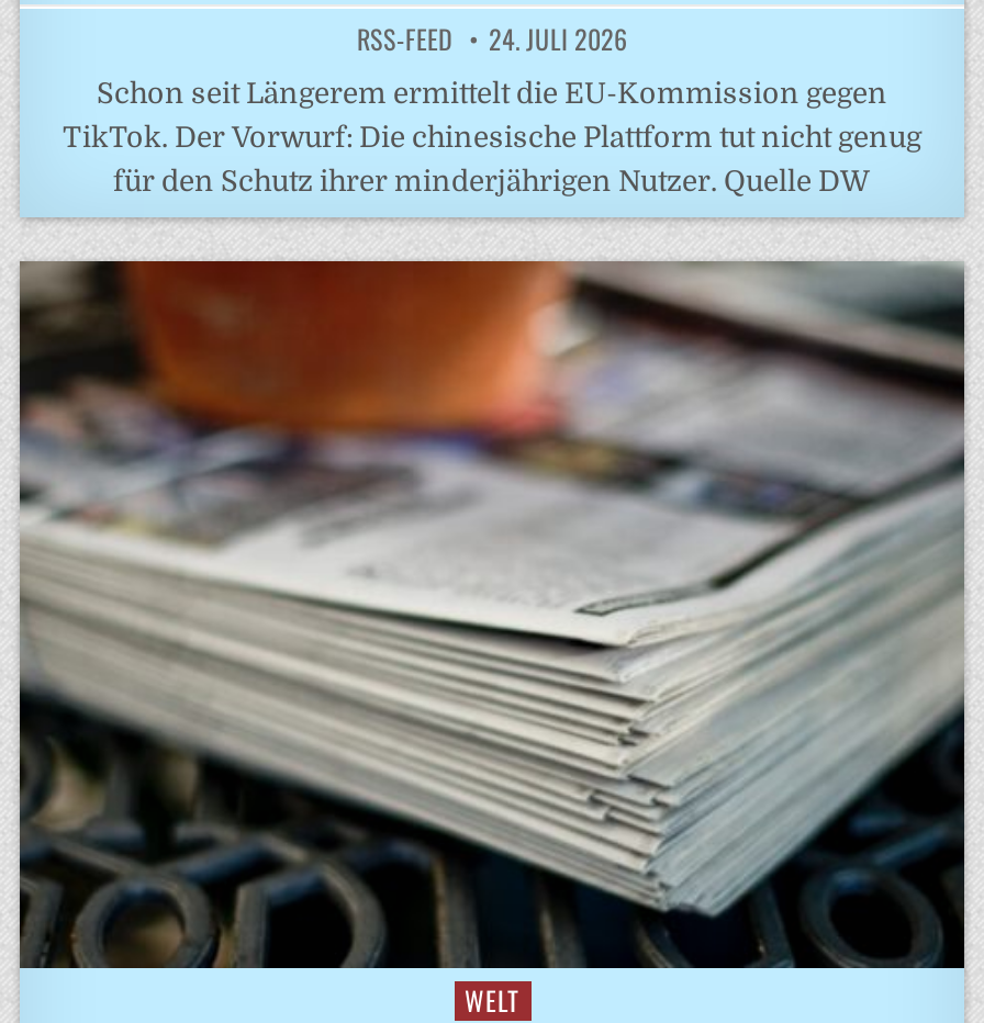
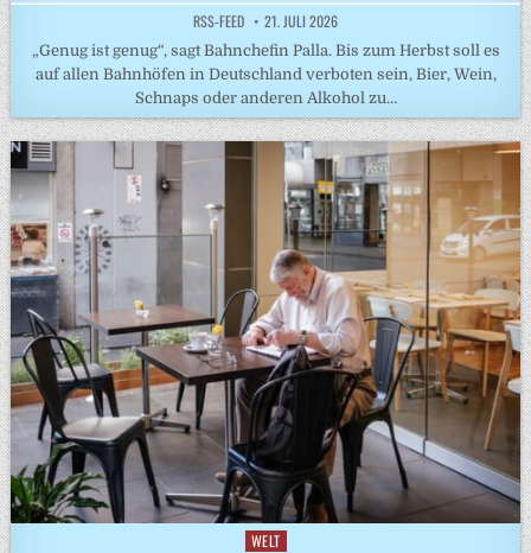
- RSS-FEED 24. JULI 2026
+ RSS-FEED 21. JULI 2026

- Schon seit Längerem ermittelt die EU-Kommission gegen
- TikTok. Der Vorwurf: Die chinesische Plattform tut nicht genug
- für den Schutz ihrer minderjährigen Nutzer. Quelle DW
+ „Genug ist genug“, sagt Bahnchefin Palla. Bis zum Herbst soll es
+ auf allen Bahnhöfen in Deutschland verboten sein, Bier, Wein,
+ Schnaps oder anderen Alkohol zu…

- [image]
+ [image]
